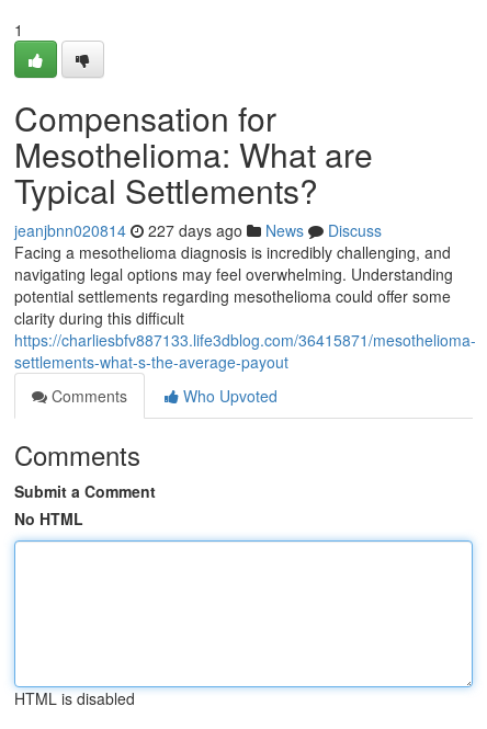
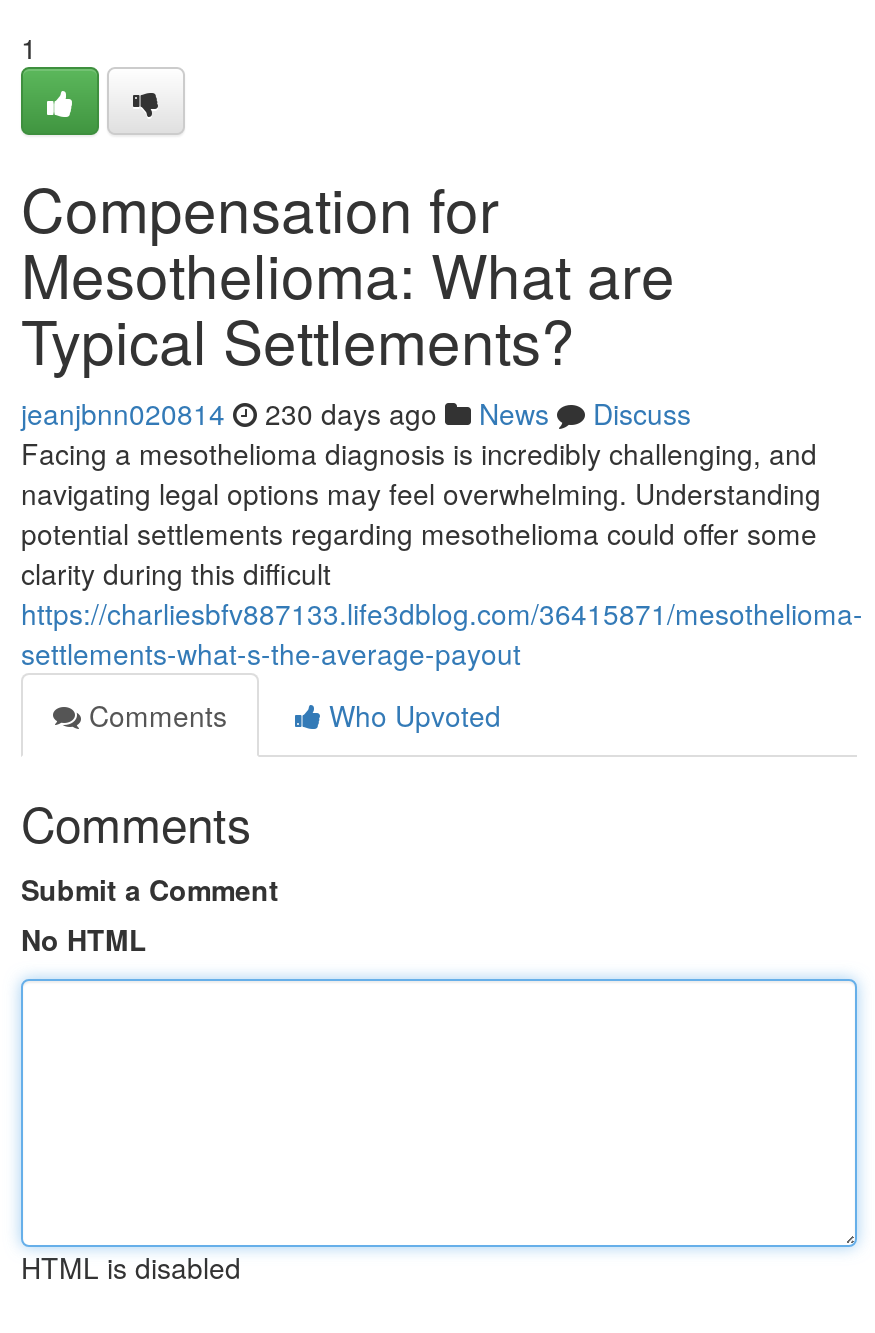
- jeanjbnn020814 227 days ago News Discuss
+ jeanjbnn020814 230 days ago News Discuss
